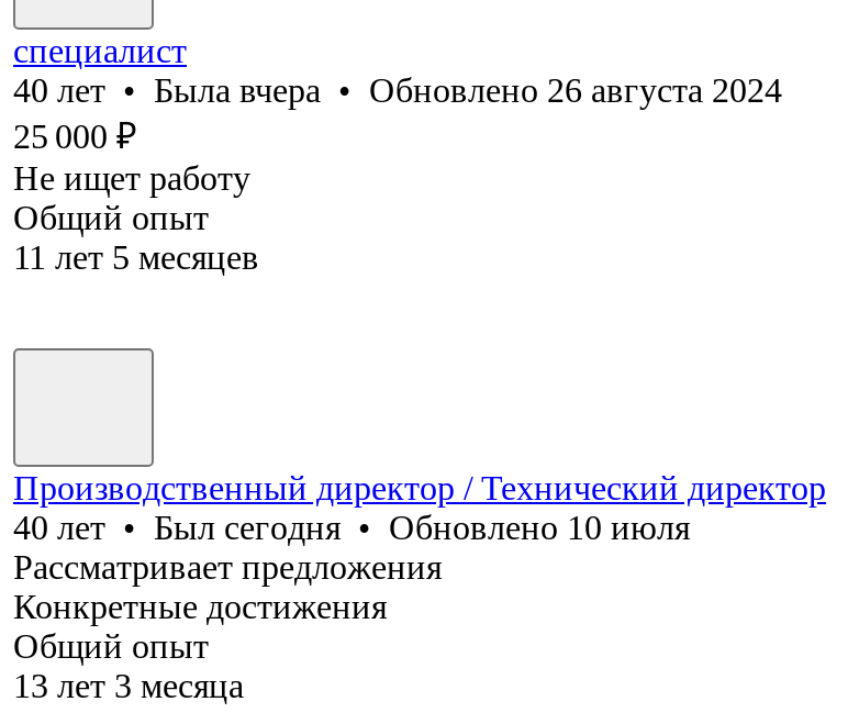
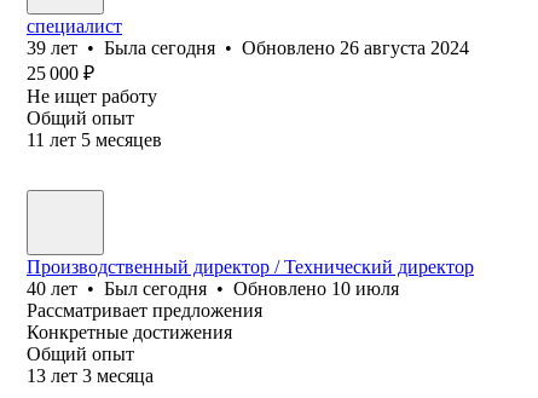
- 40 лет • Была вчера • Обновлено 26 августа 2024
+ 39 лет • Была сегодня • Обновлено 26 августа 2024
